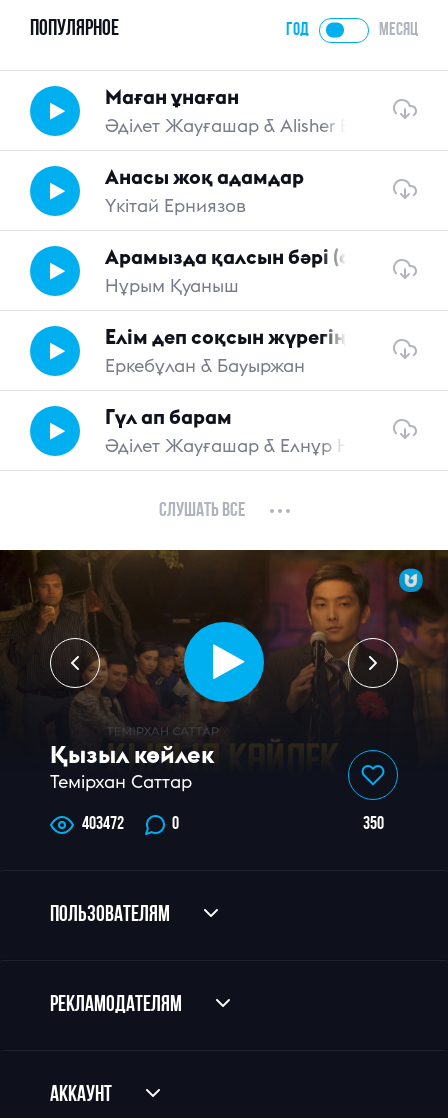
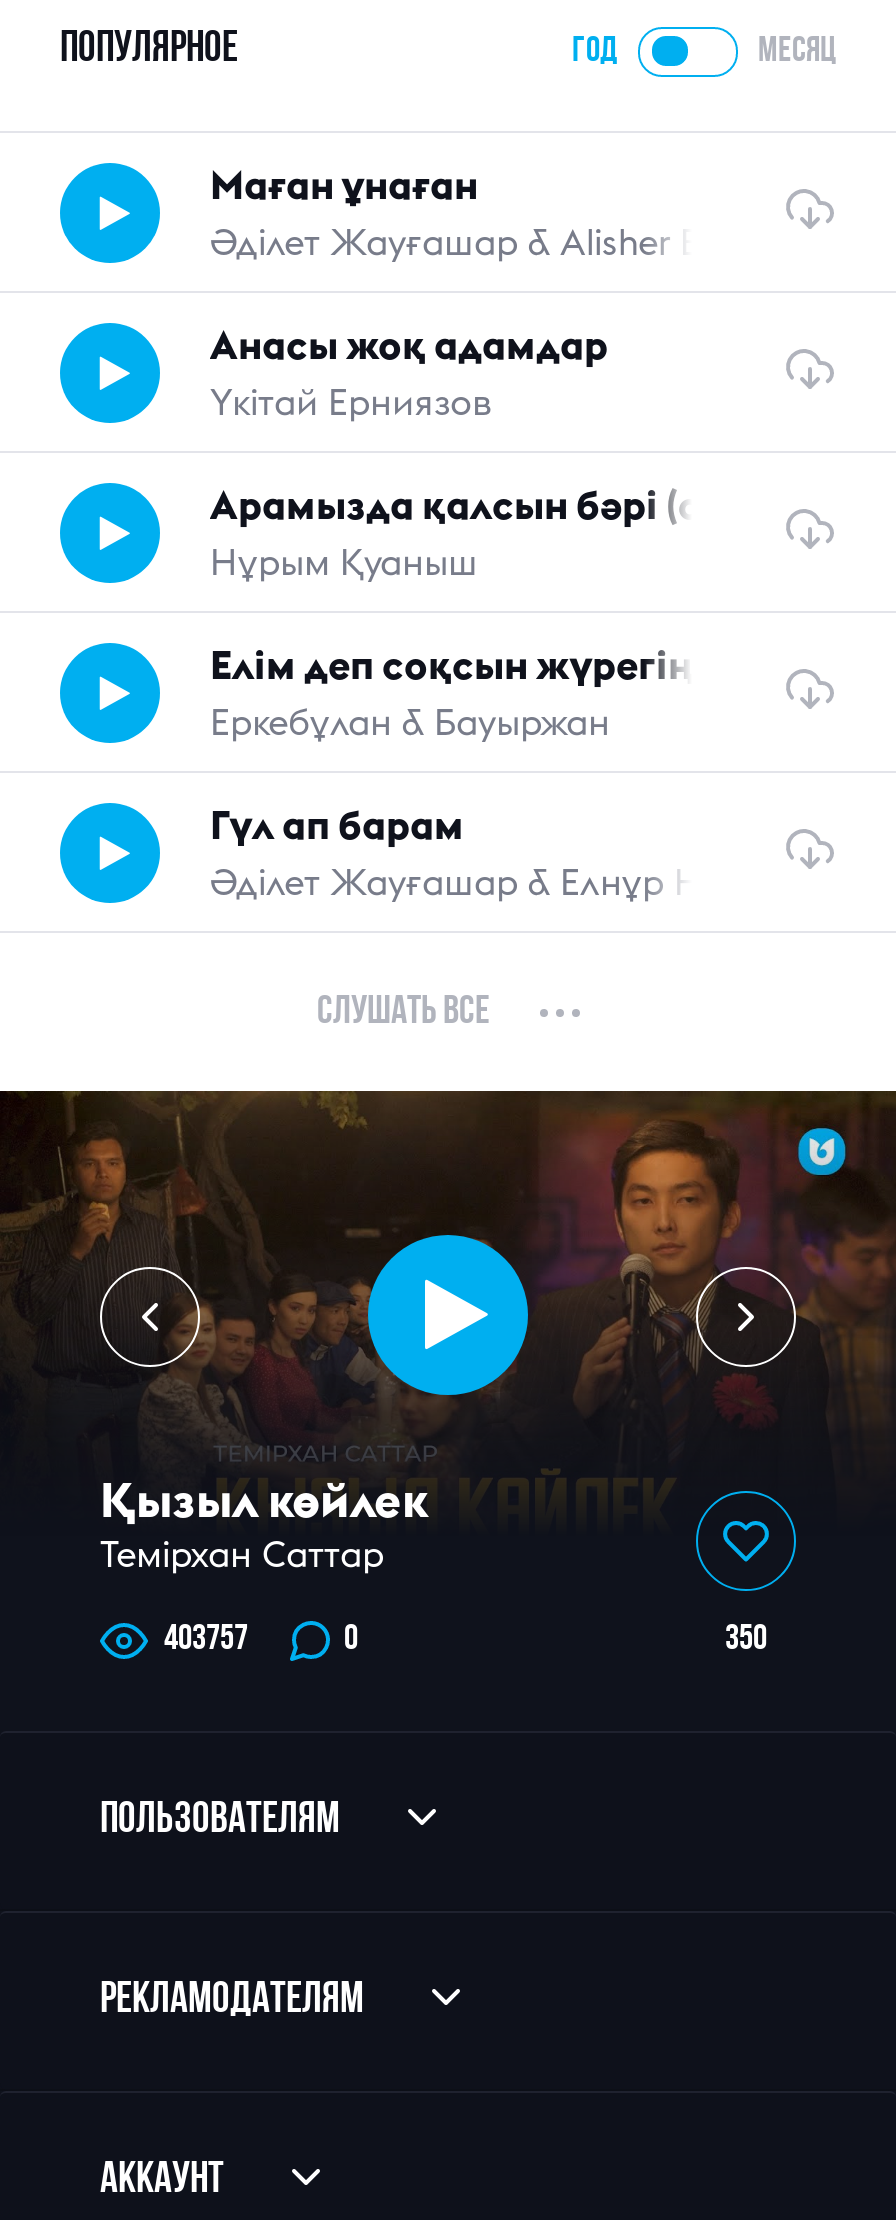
- 403472
+ 403757
